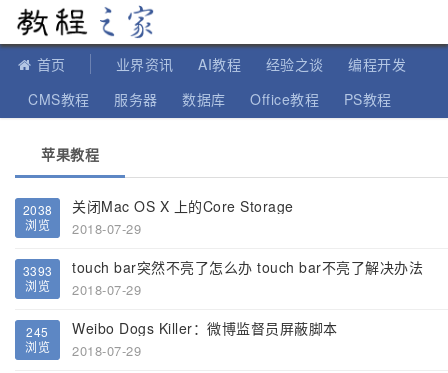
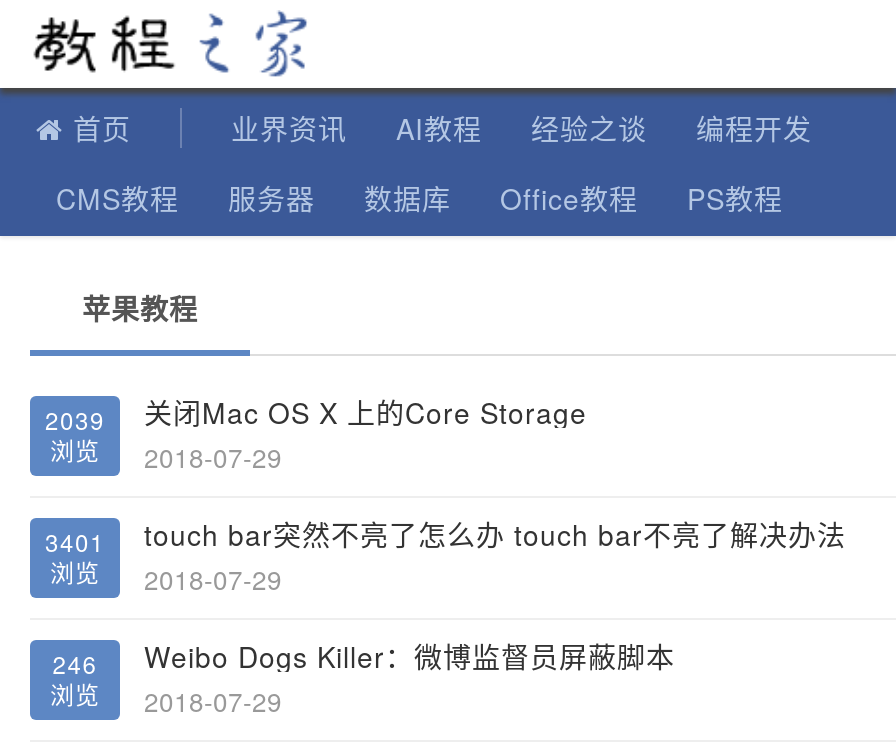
- 2038 关闭Mac OS X 上的Core Storage
+ 2039 关闭Mac OS X 上的Core Storage

- 3393 touch bar突然不亮了怎么办 touch bar不亮了解决办法
+ 3401 touch bar突然不亮了怎么办 touch bar不亮了解决办法

- 245 Weibo Dogs Killer：微博监督员屏蔽脚本
+ 246 Weibo Dogs Killer：微博监督员屏蔽脚本
